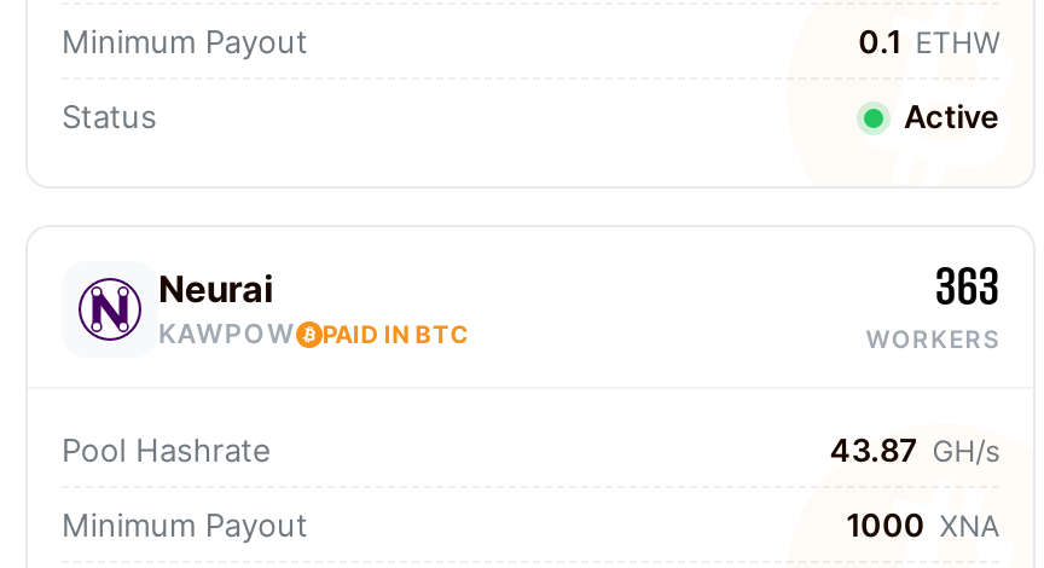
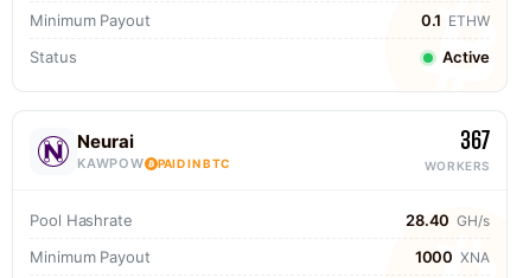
- 363
+ 367

- 43.87 GH/s
+ 28.40 GH/s
